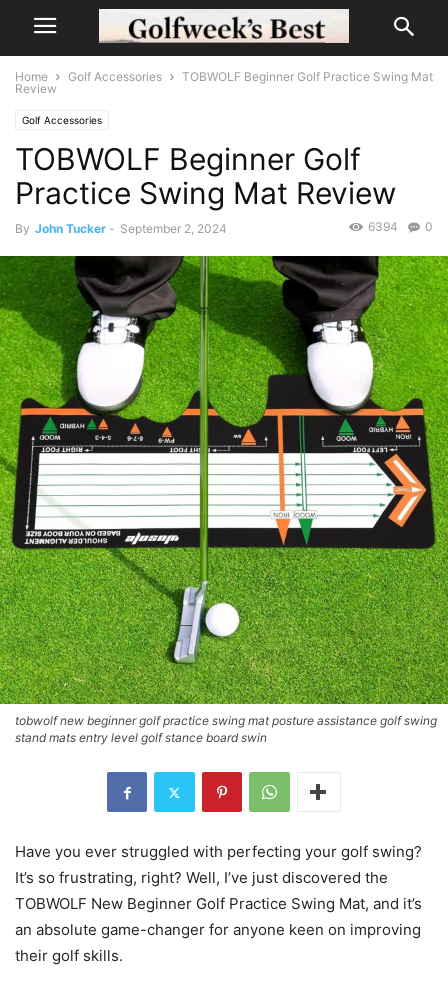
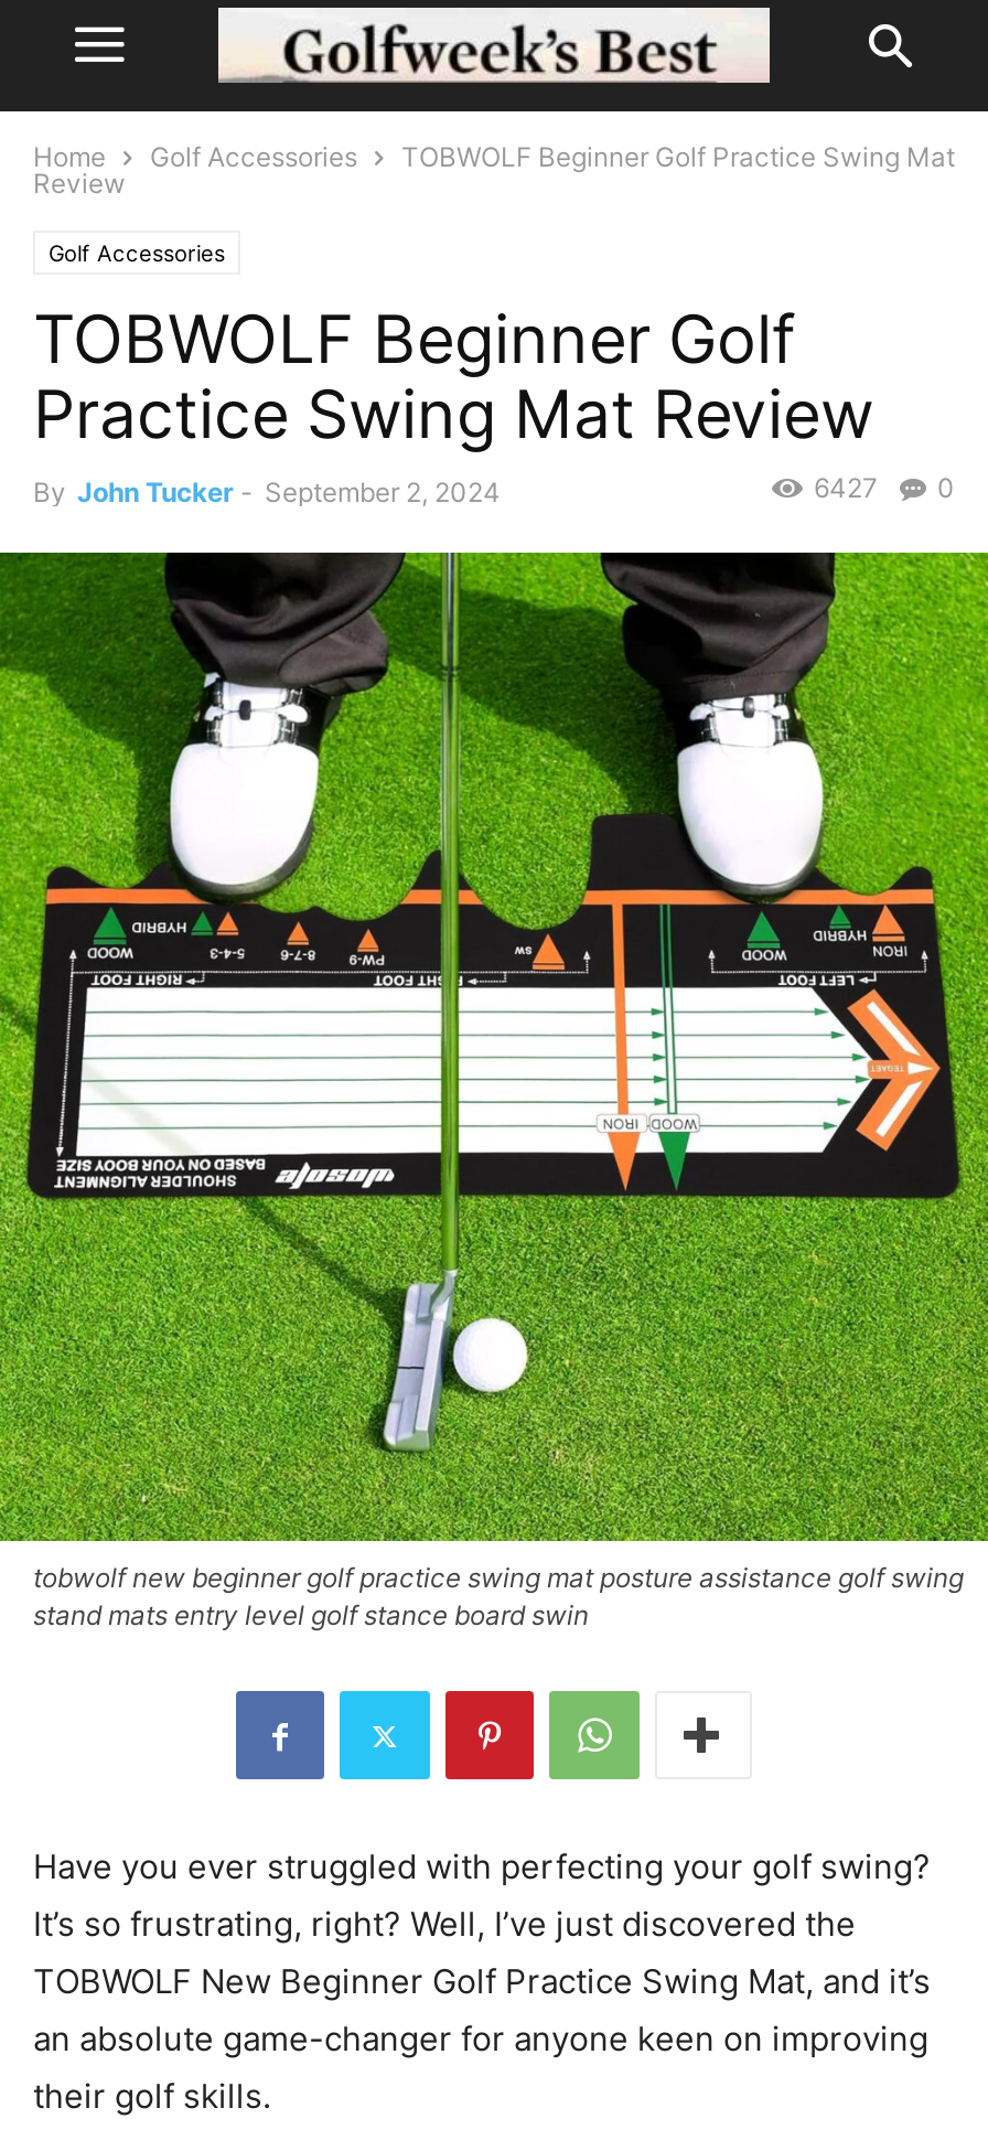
- 6394 0
+ 6427 0
